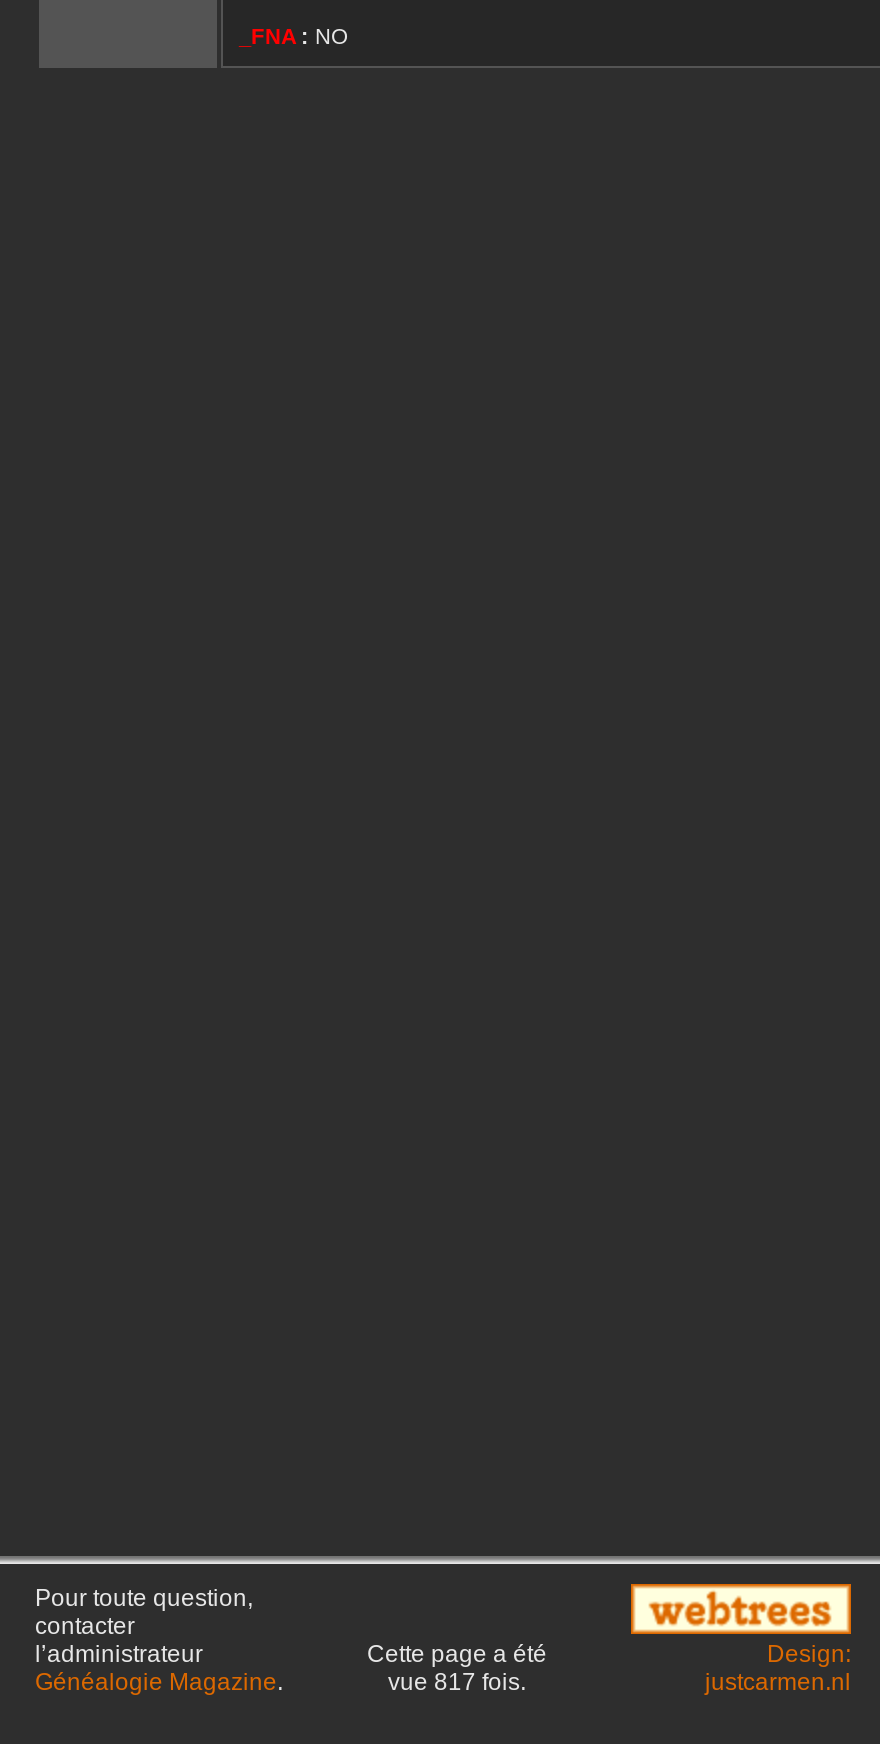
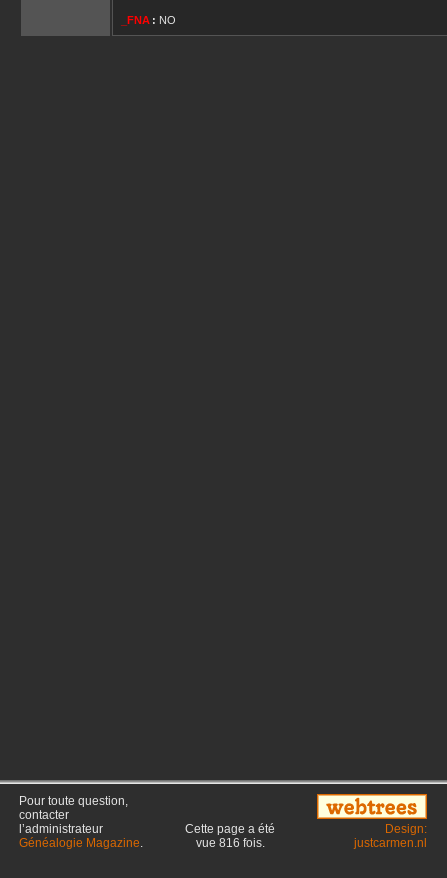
- vue 817 fois.
+ vue 816 fois.
